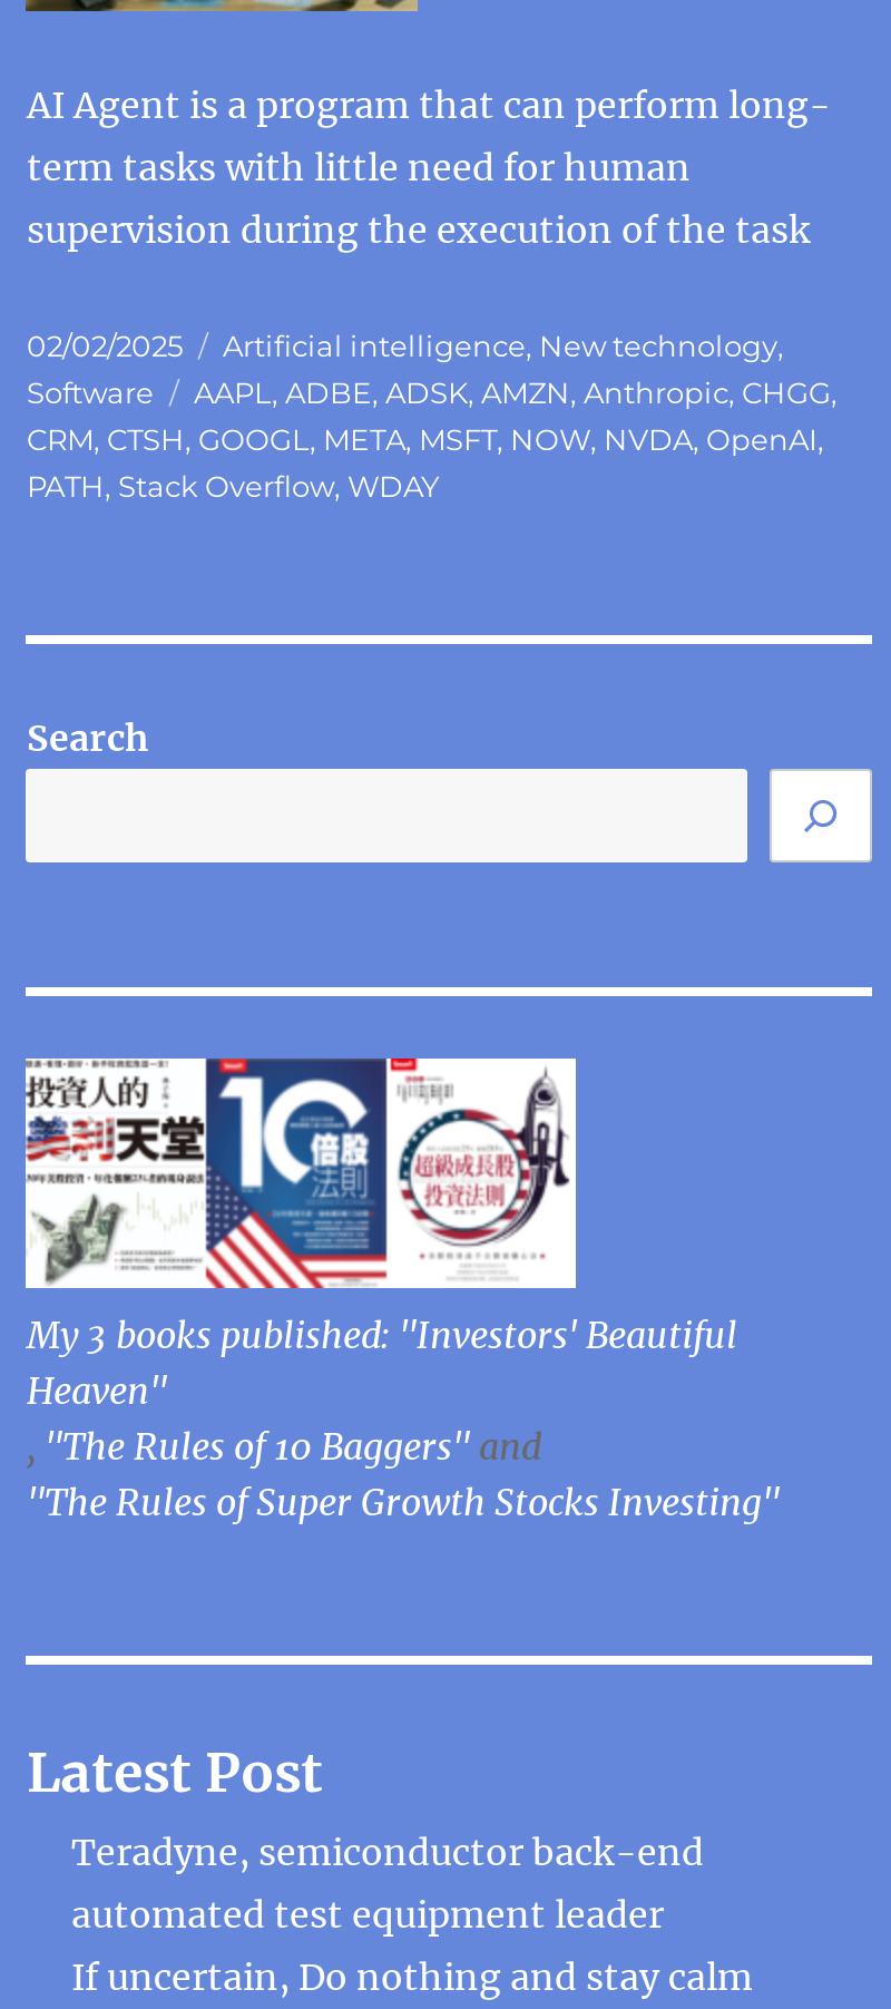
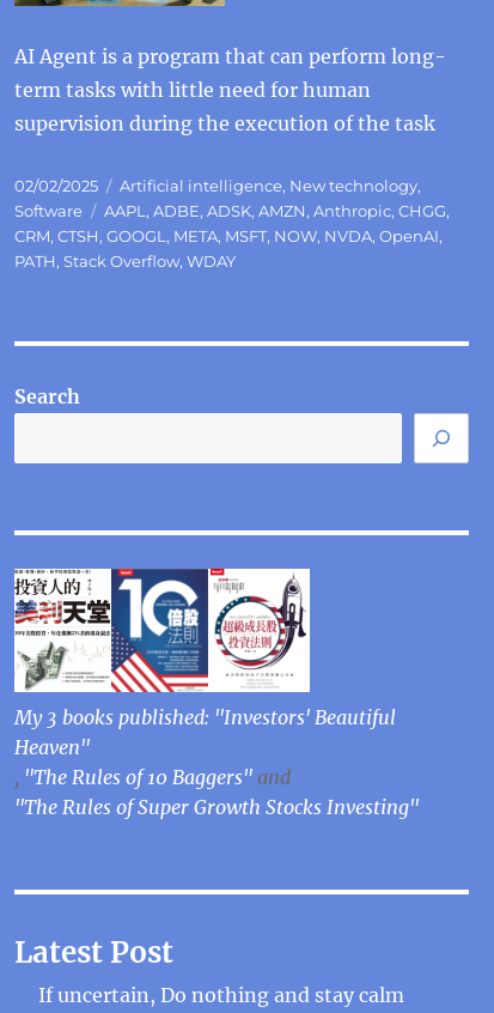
- Teradyne, semiconductor back-end
- automated test equipment leader
